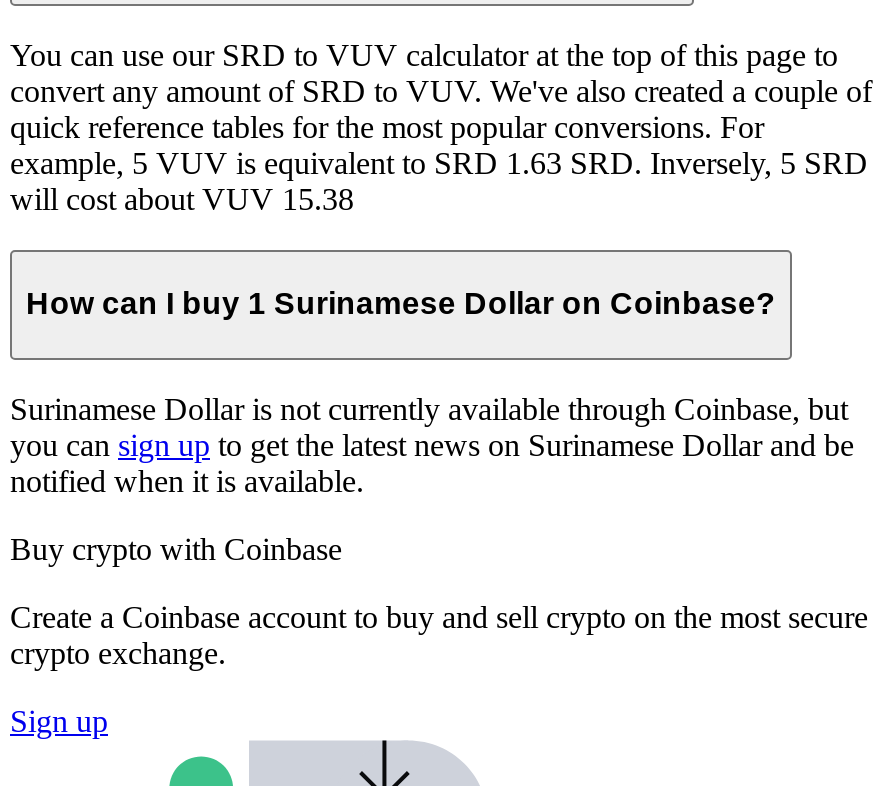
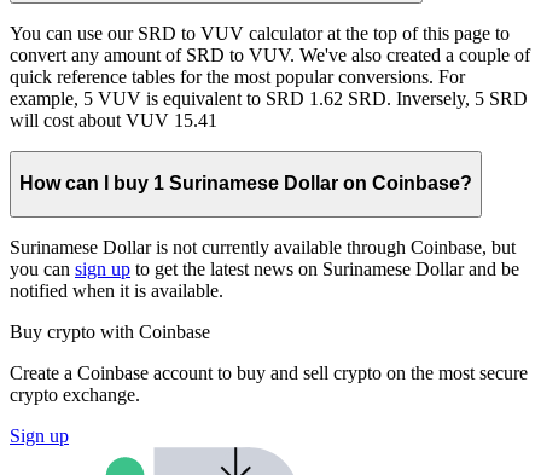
- example, 5 VUV is equivalent to SRD 1.63 SRD. Inversely, 5 SRD
+ example, 5 VUV is equivalent to SRD 1.62 SRD. Inversely, 5 SRD

- will cost about VUV 15.38
+ will cost about VUV 15.41
